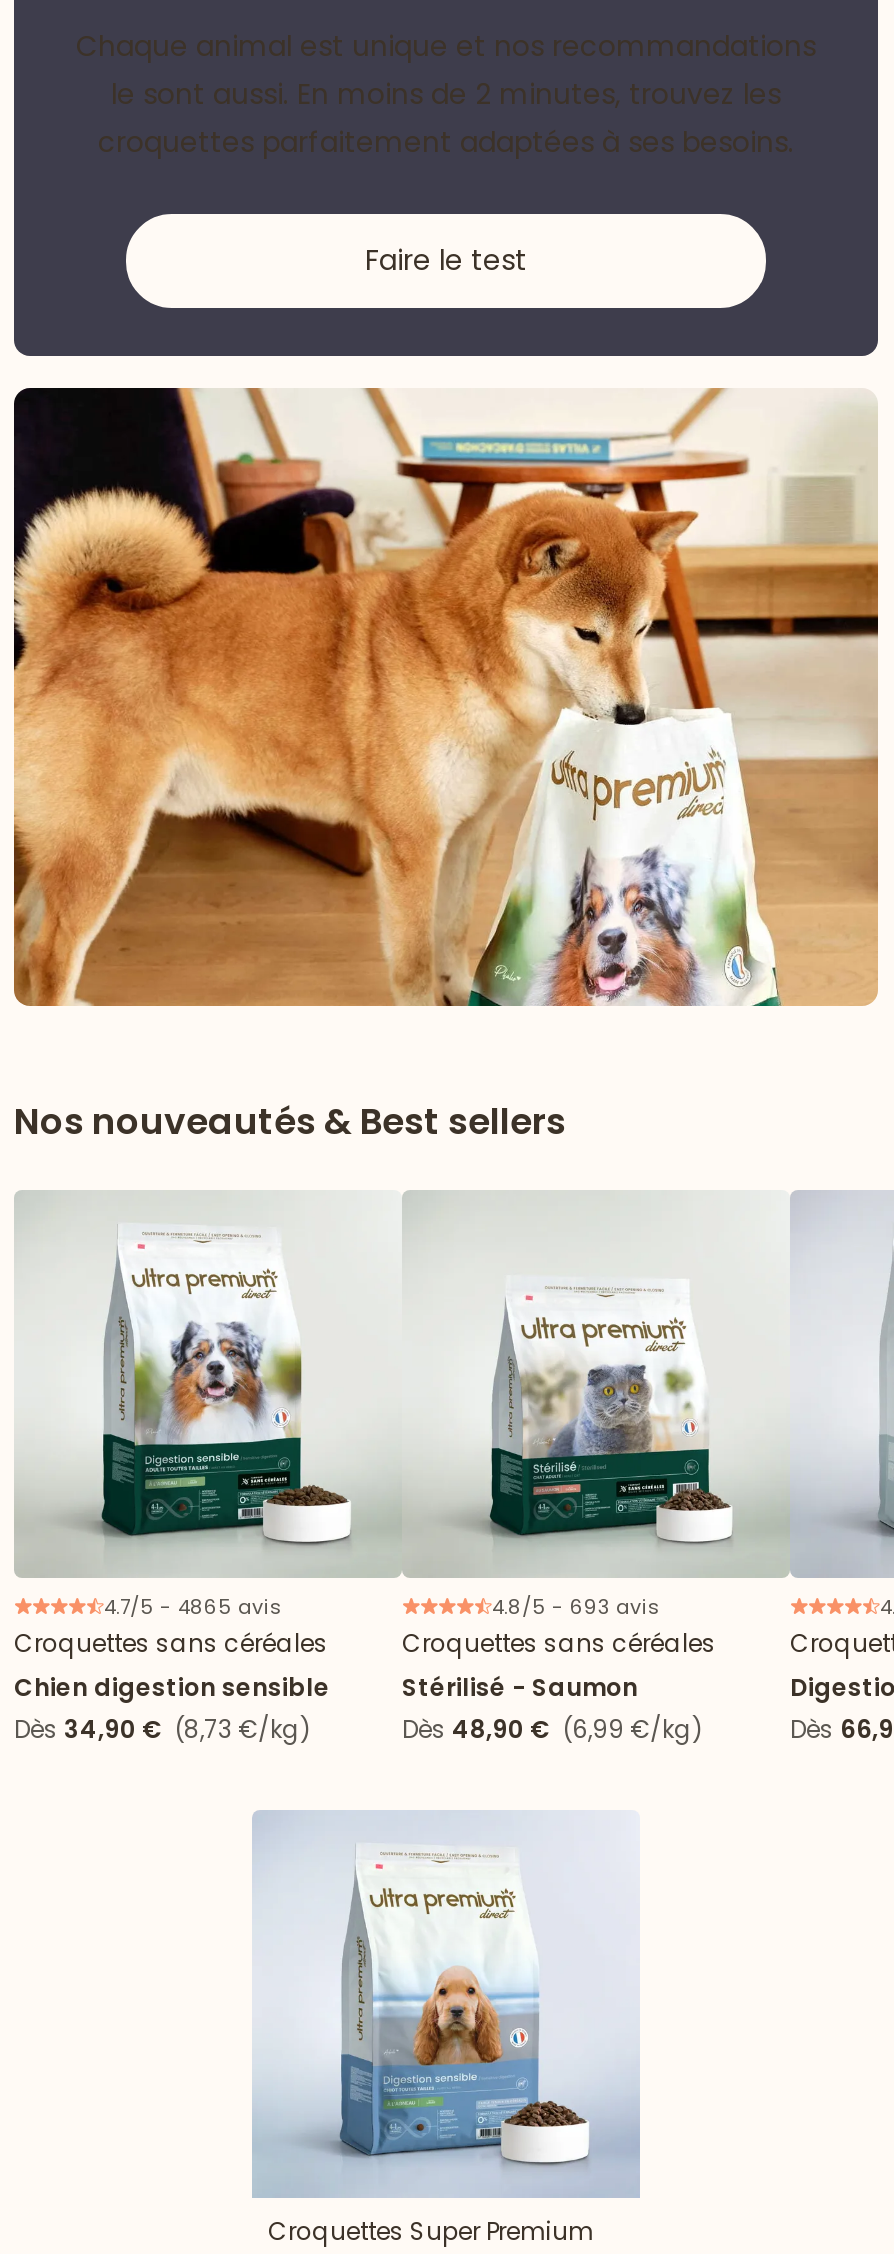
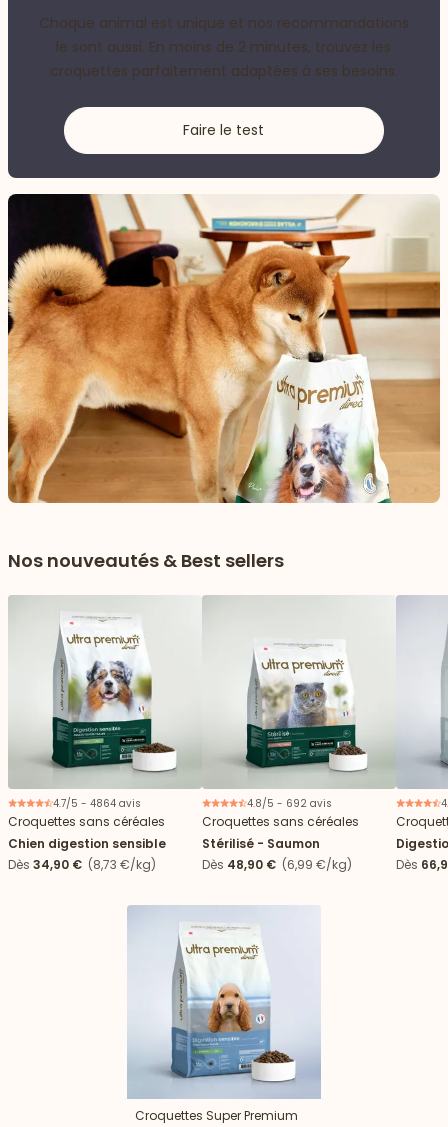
- 4.7/5 - 4865 avis
+ 4.7/5 - 4864 avis

- 4.8/5 - 693 avis
+ 4.8/5 - 692 avis
